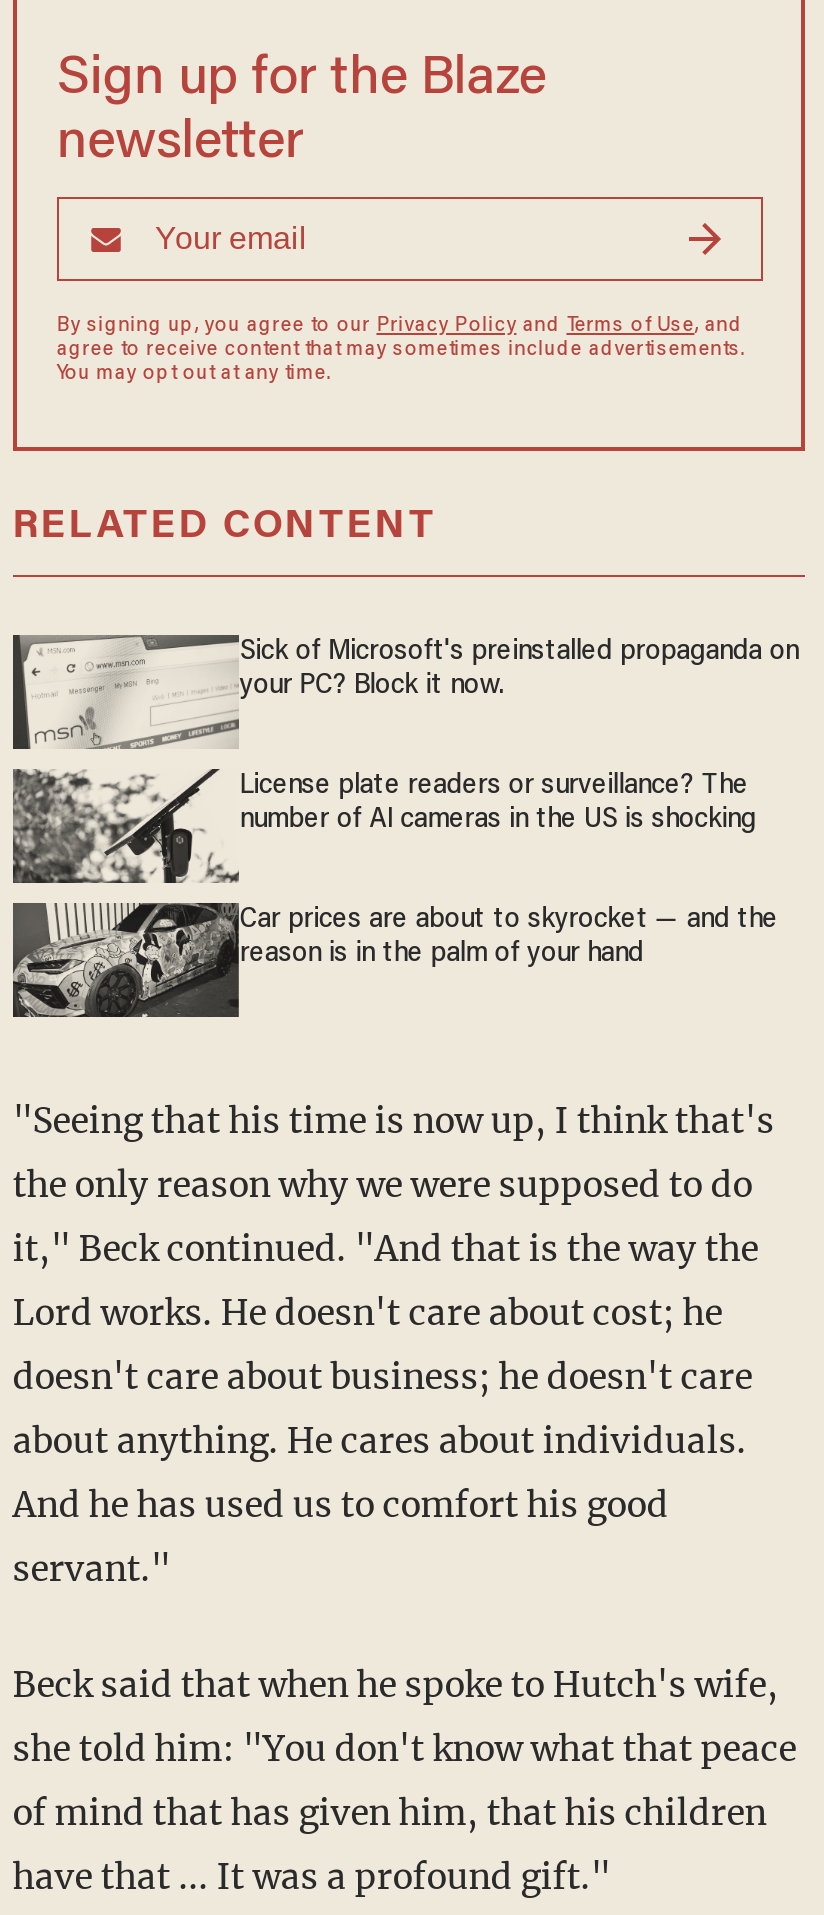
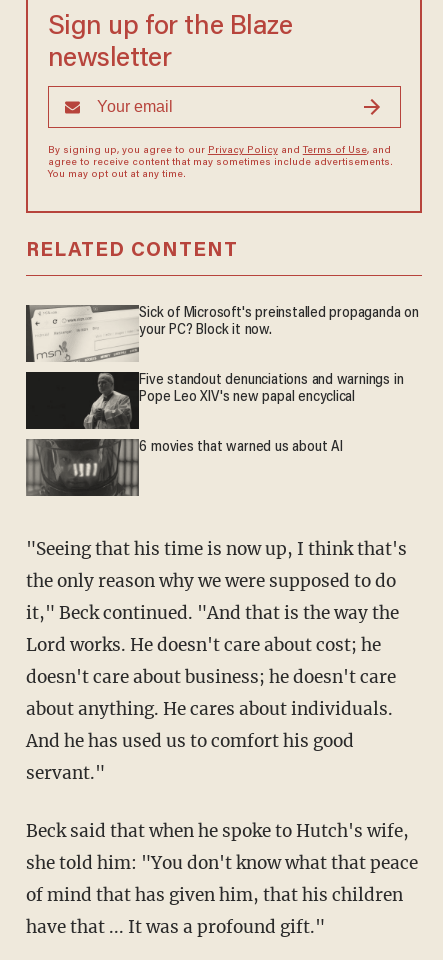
- [image]
- License plate readers or surveillance? The
- number of AI cameras in the US is shocking
+ [image]
+ Five standout denunciations and warnings in
+ Pope Leo XIV's new papal encyclical

- [image]
- Car prices are about to skyrocket — and the
- reason is in the palm of your hand
+ [image]
+ 6 movies that warned us about AI
